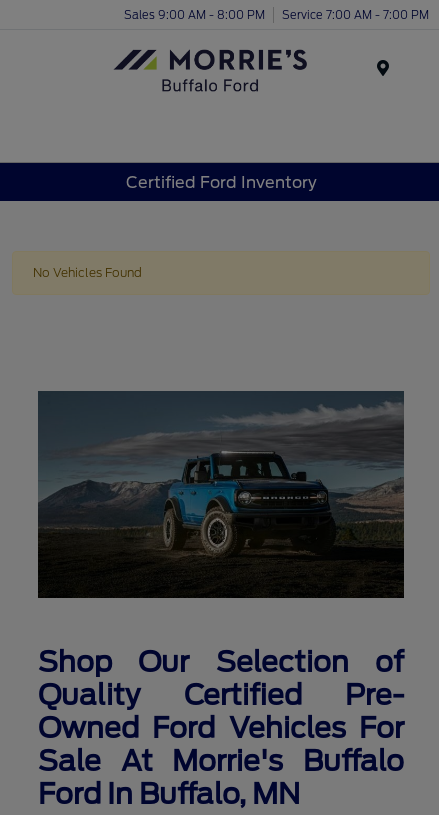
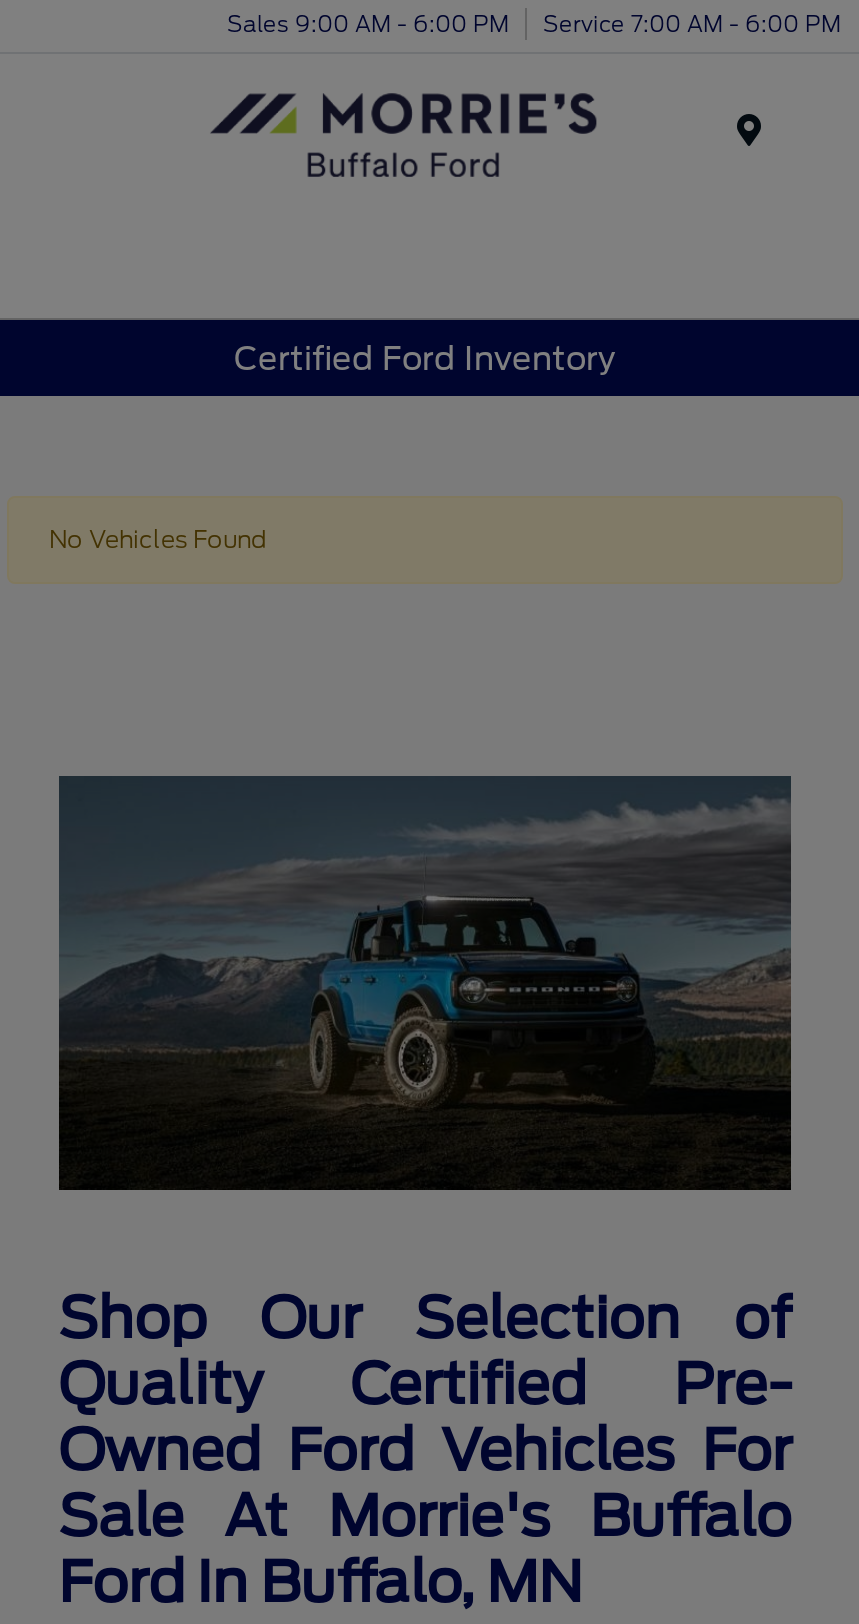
- Sales 9:00 AM - 8:00 PM
+ Sales 9:00 AM - 6:00 PM

- Service 7:00 AM - 7:00 PM
+ Service 7:00 AM - 6:00 PM
